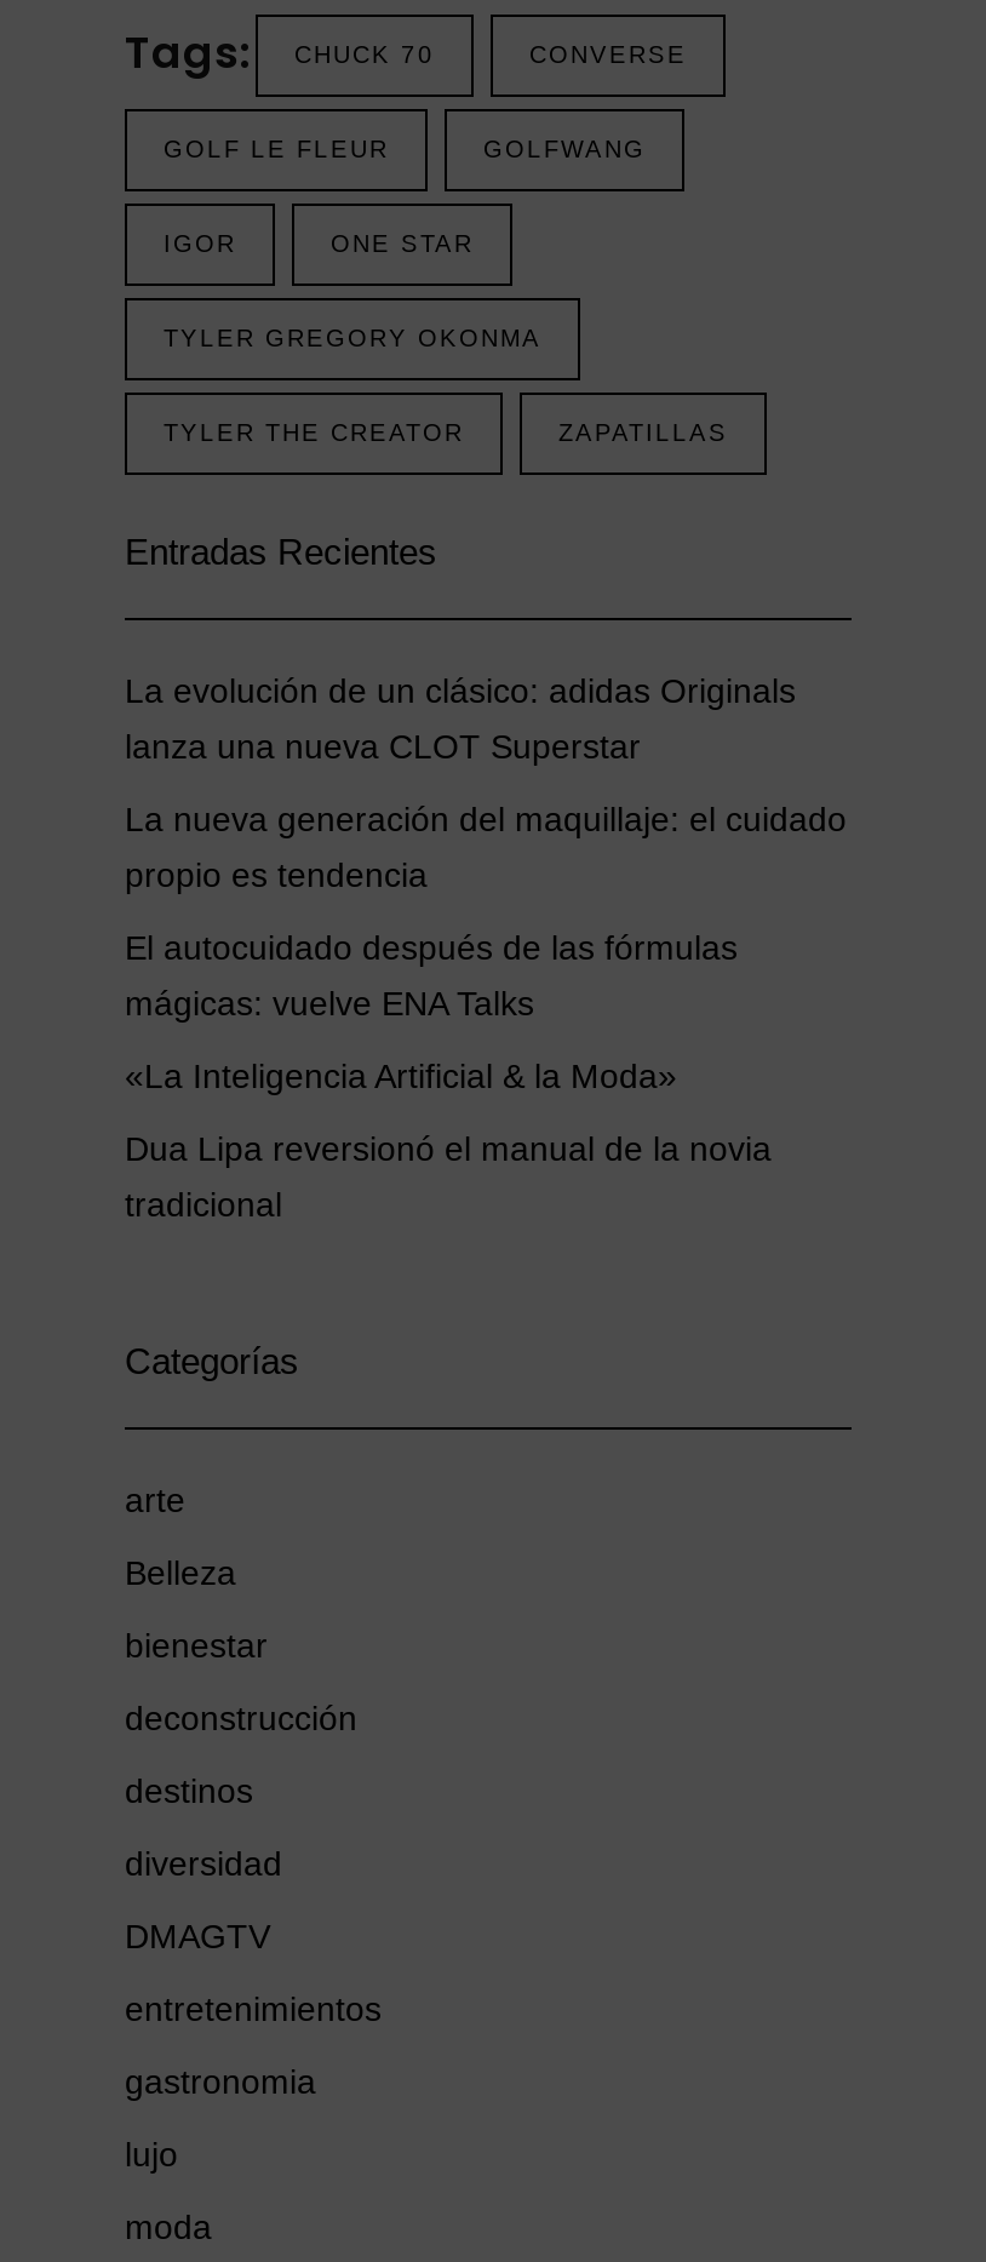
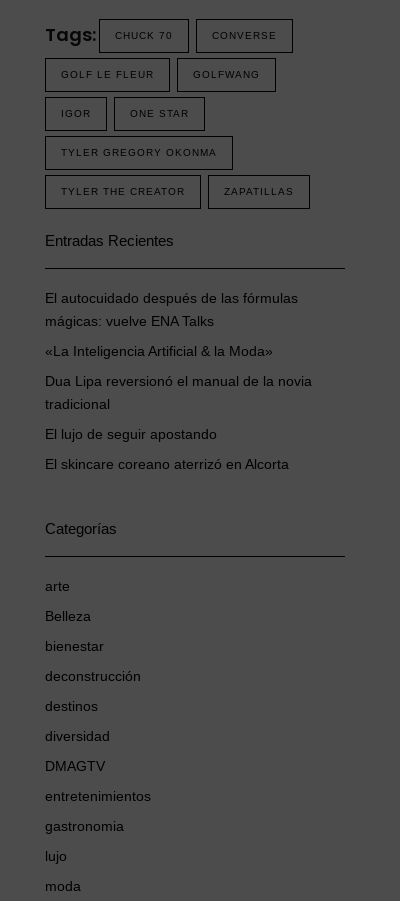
- La evolución de un clásico: adidas Originals
- lanza una nueva CLOT Superstar
- La nueva generación del maquillaje: el cuidado
- propio es tendencia

moved up: El autocuidado después de las fórmulas | mágicas: vuelve ENA Talks | «La Inteligencia Artificial & la Moda» | Dua Lipa reversionó el manual de la novia | tradicional

+ El lujo de seguir apostando
+ El skincare coreano aterrizó en Alcorta
